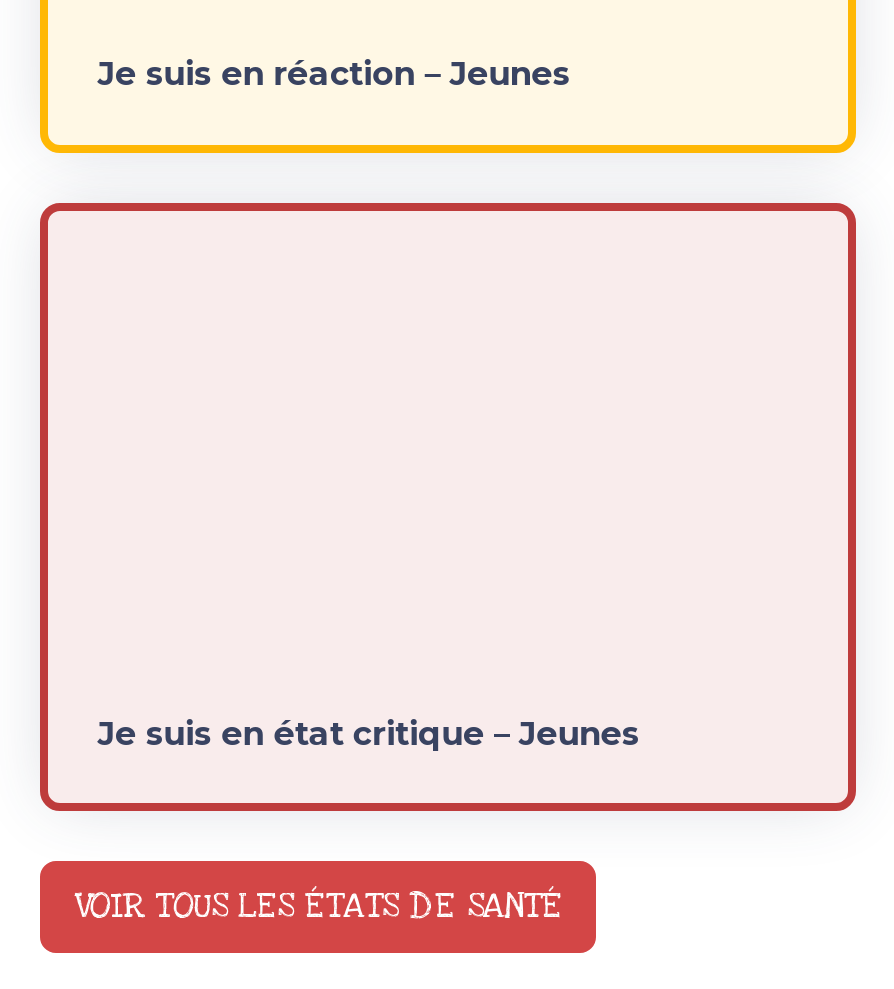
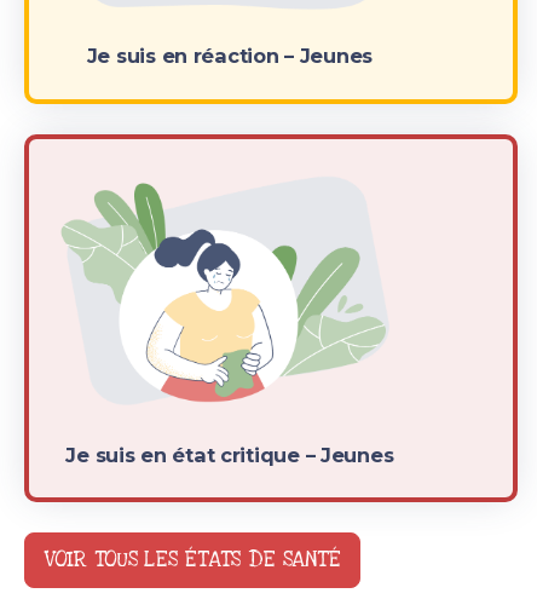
+ [image]
